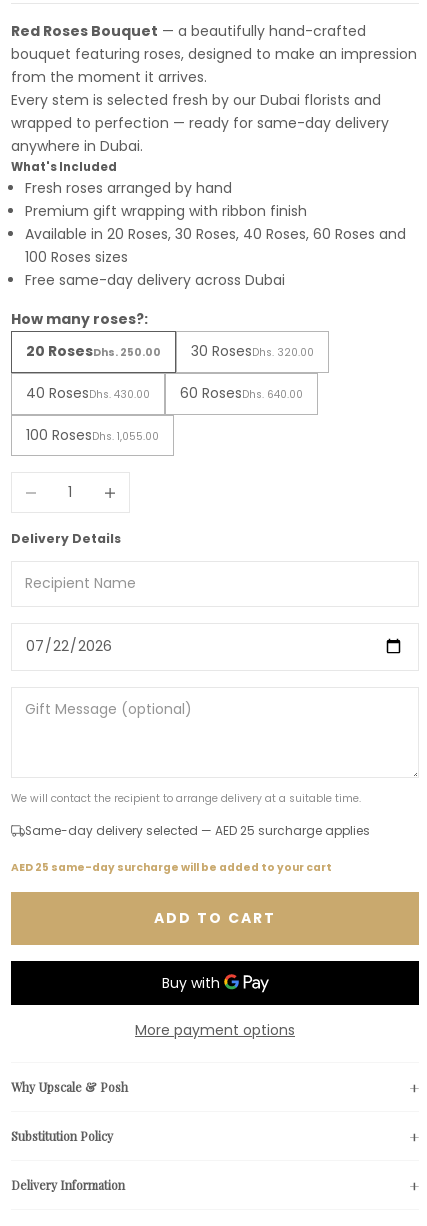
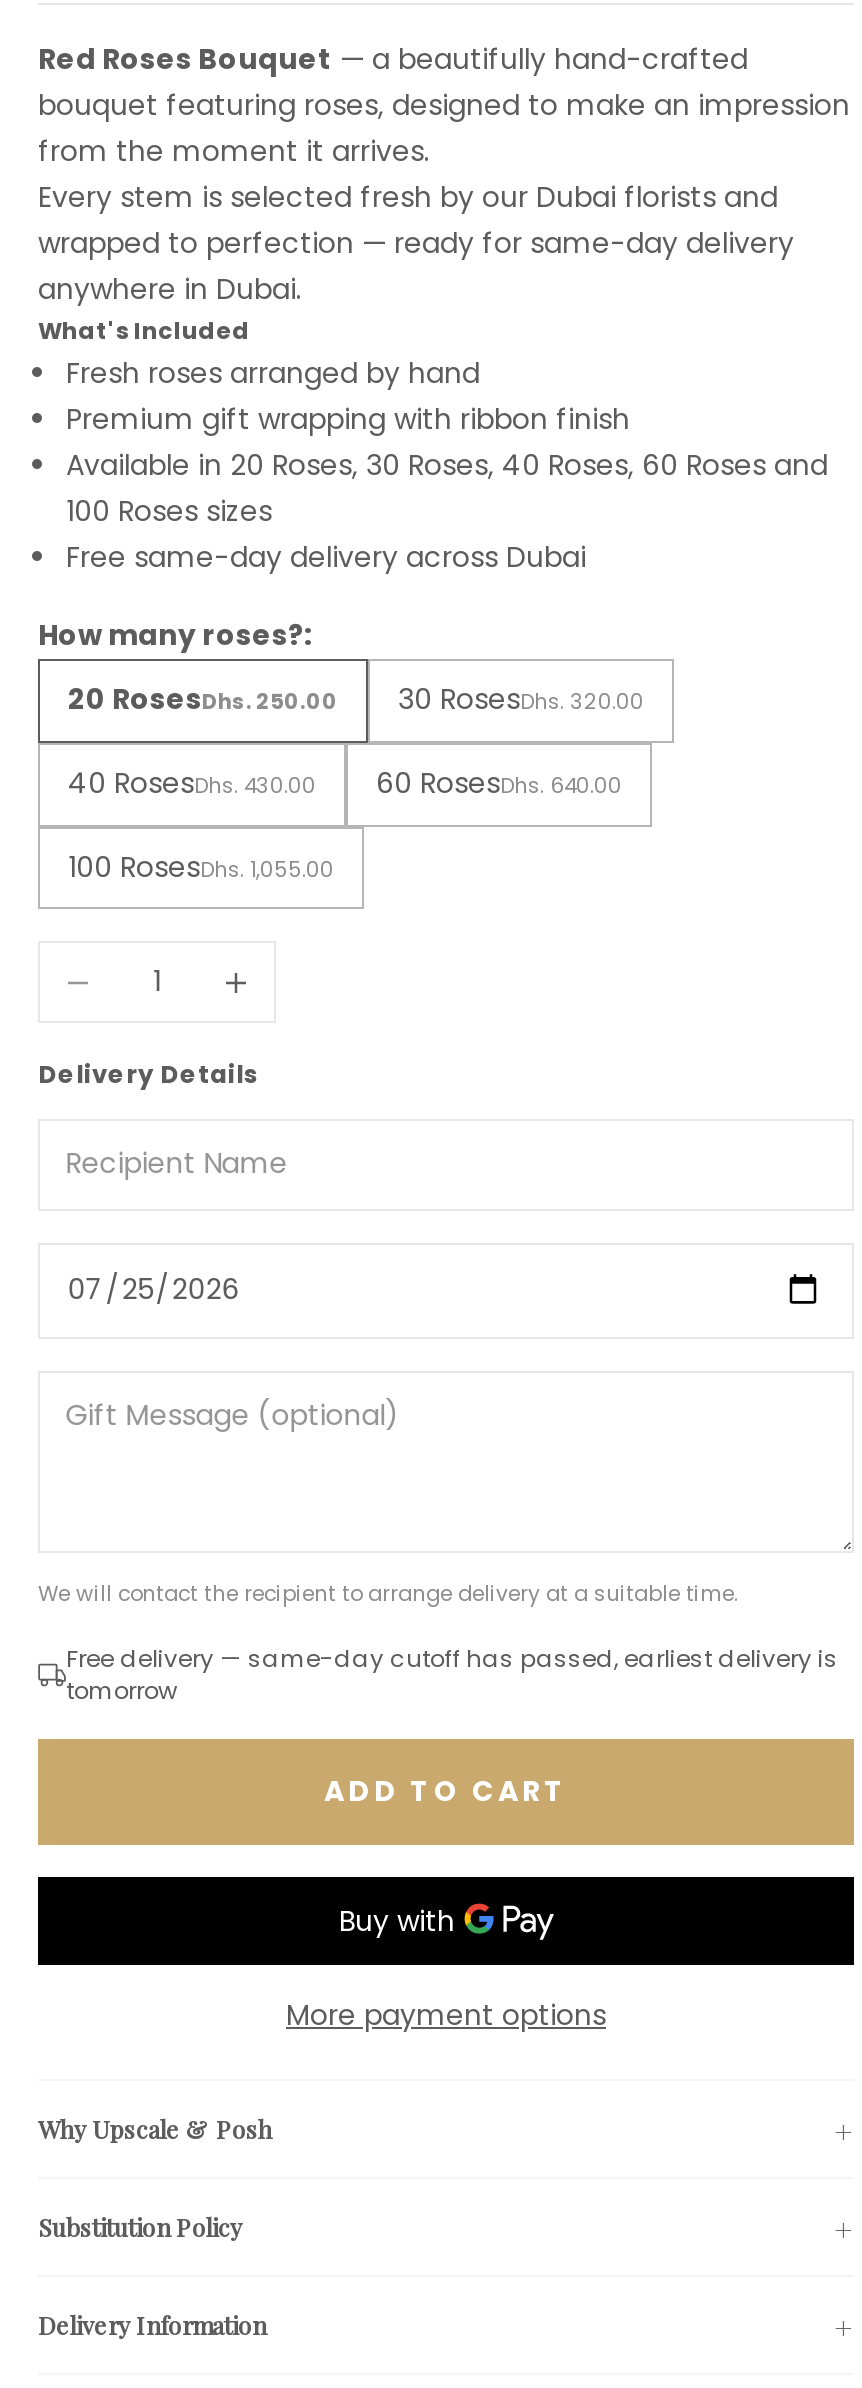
- Same-day delivery selected — AED 25 surcharge applies
- AED 25 same-day surcharge will be added to your cart
+ Free delivery — same-day cutoff has passed, earliest delivery is
+ tomorrow
